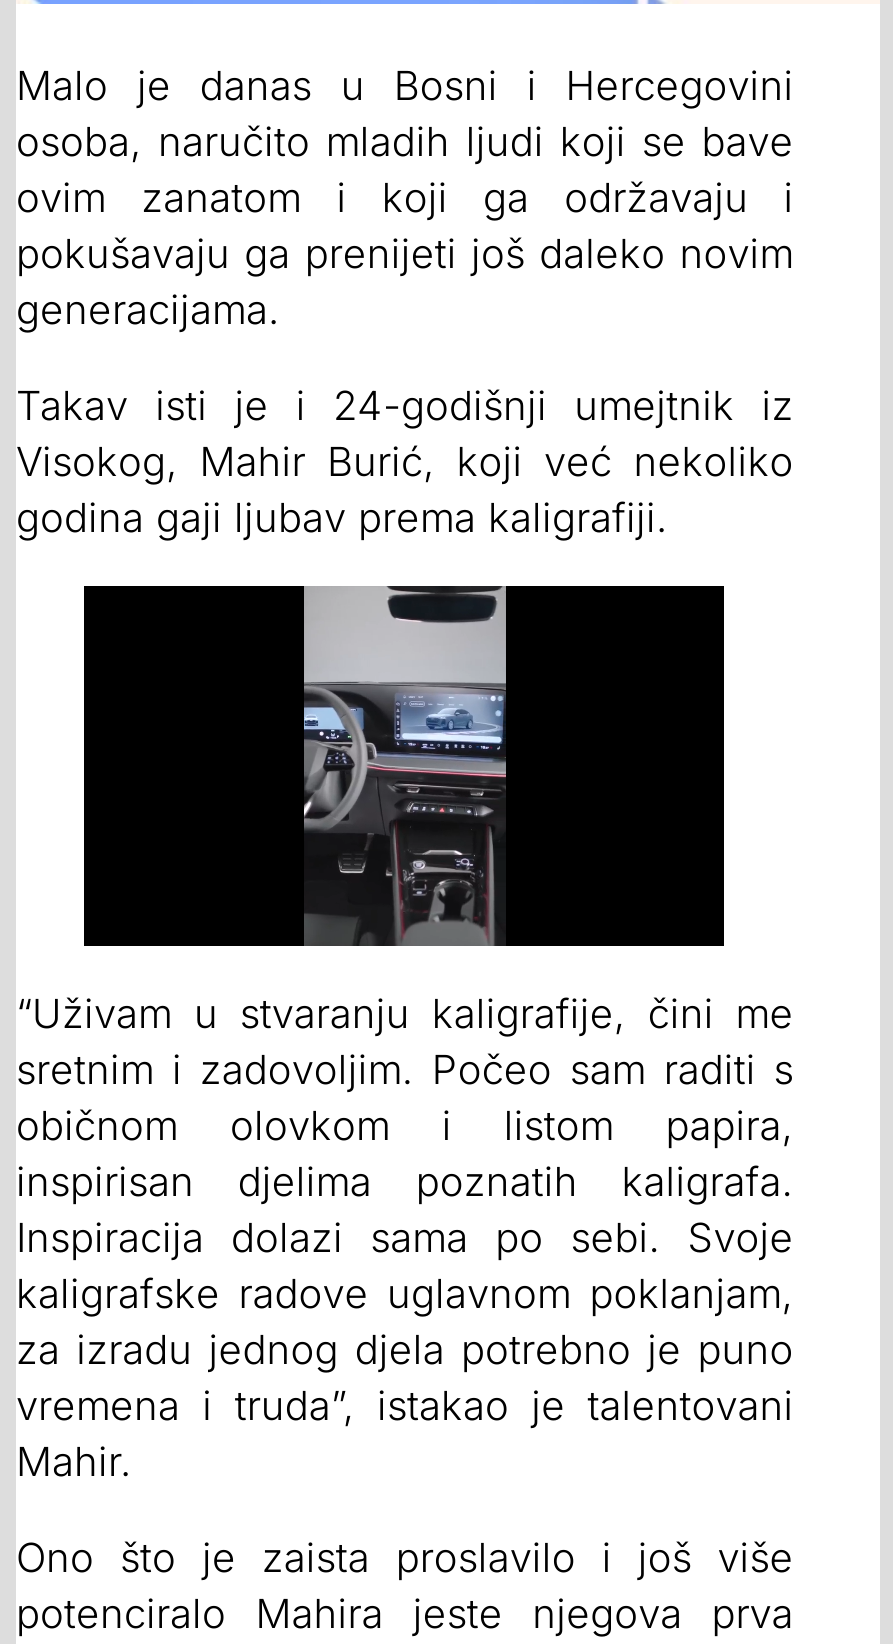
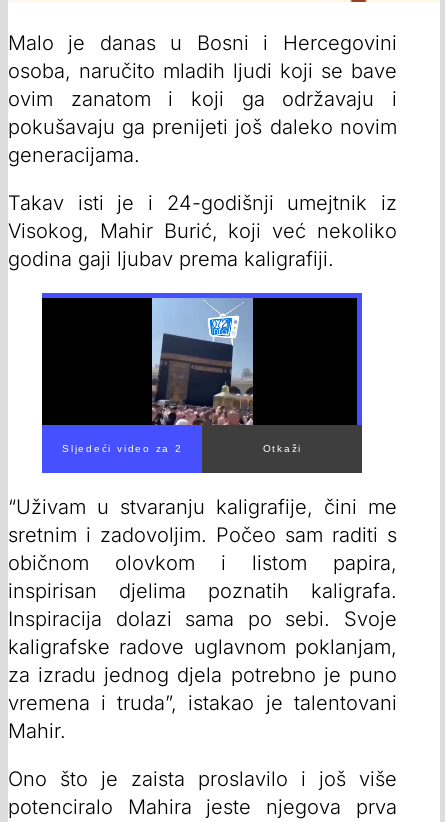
- [image]
+ [image]
